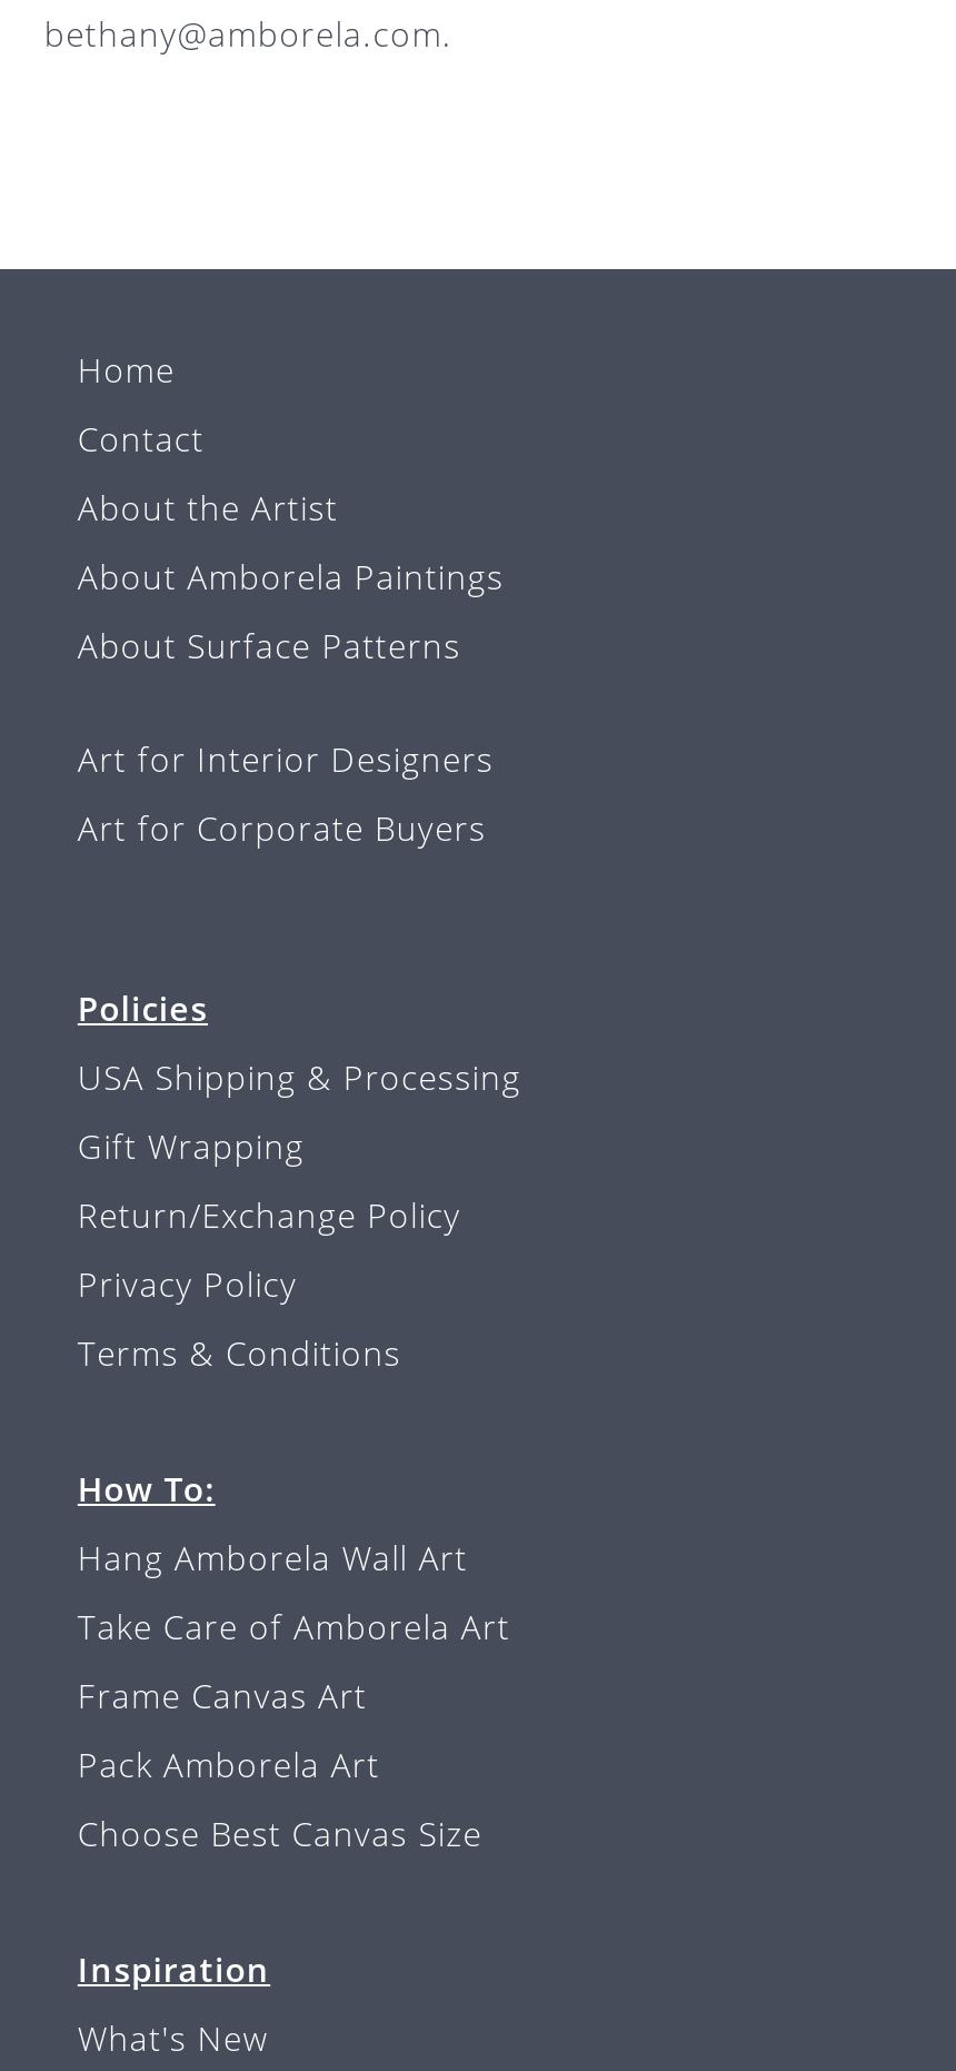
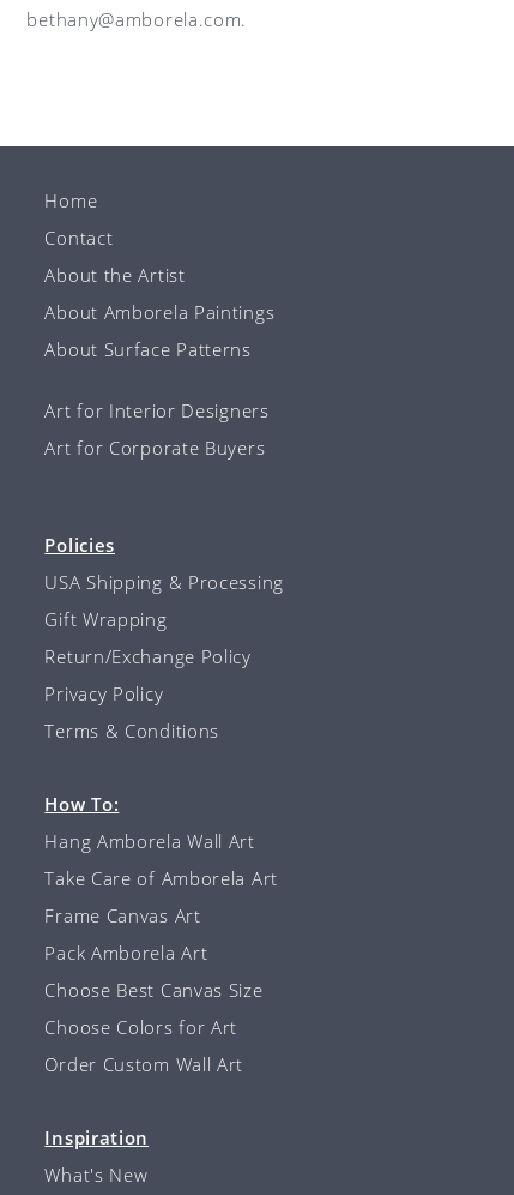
+ Choose Colors for Art
+ Order Custom Wall Art
